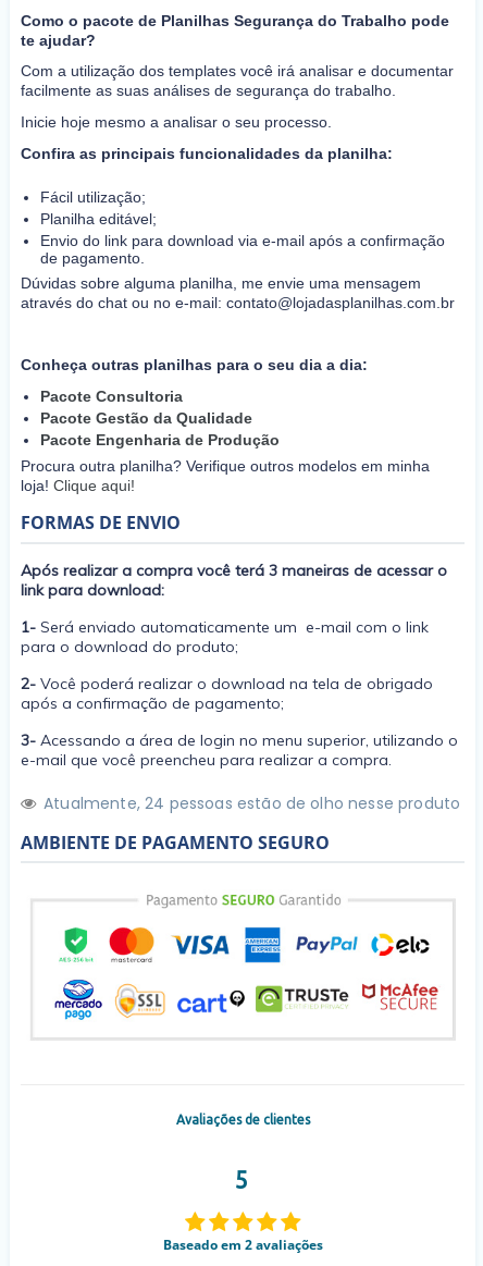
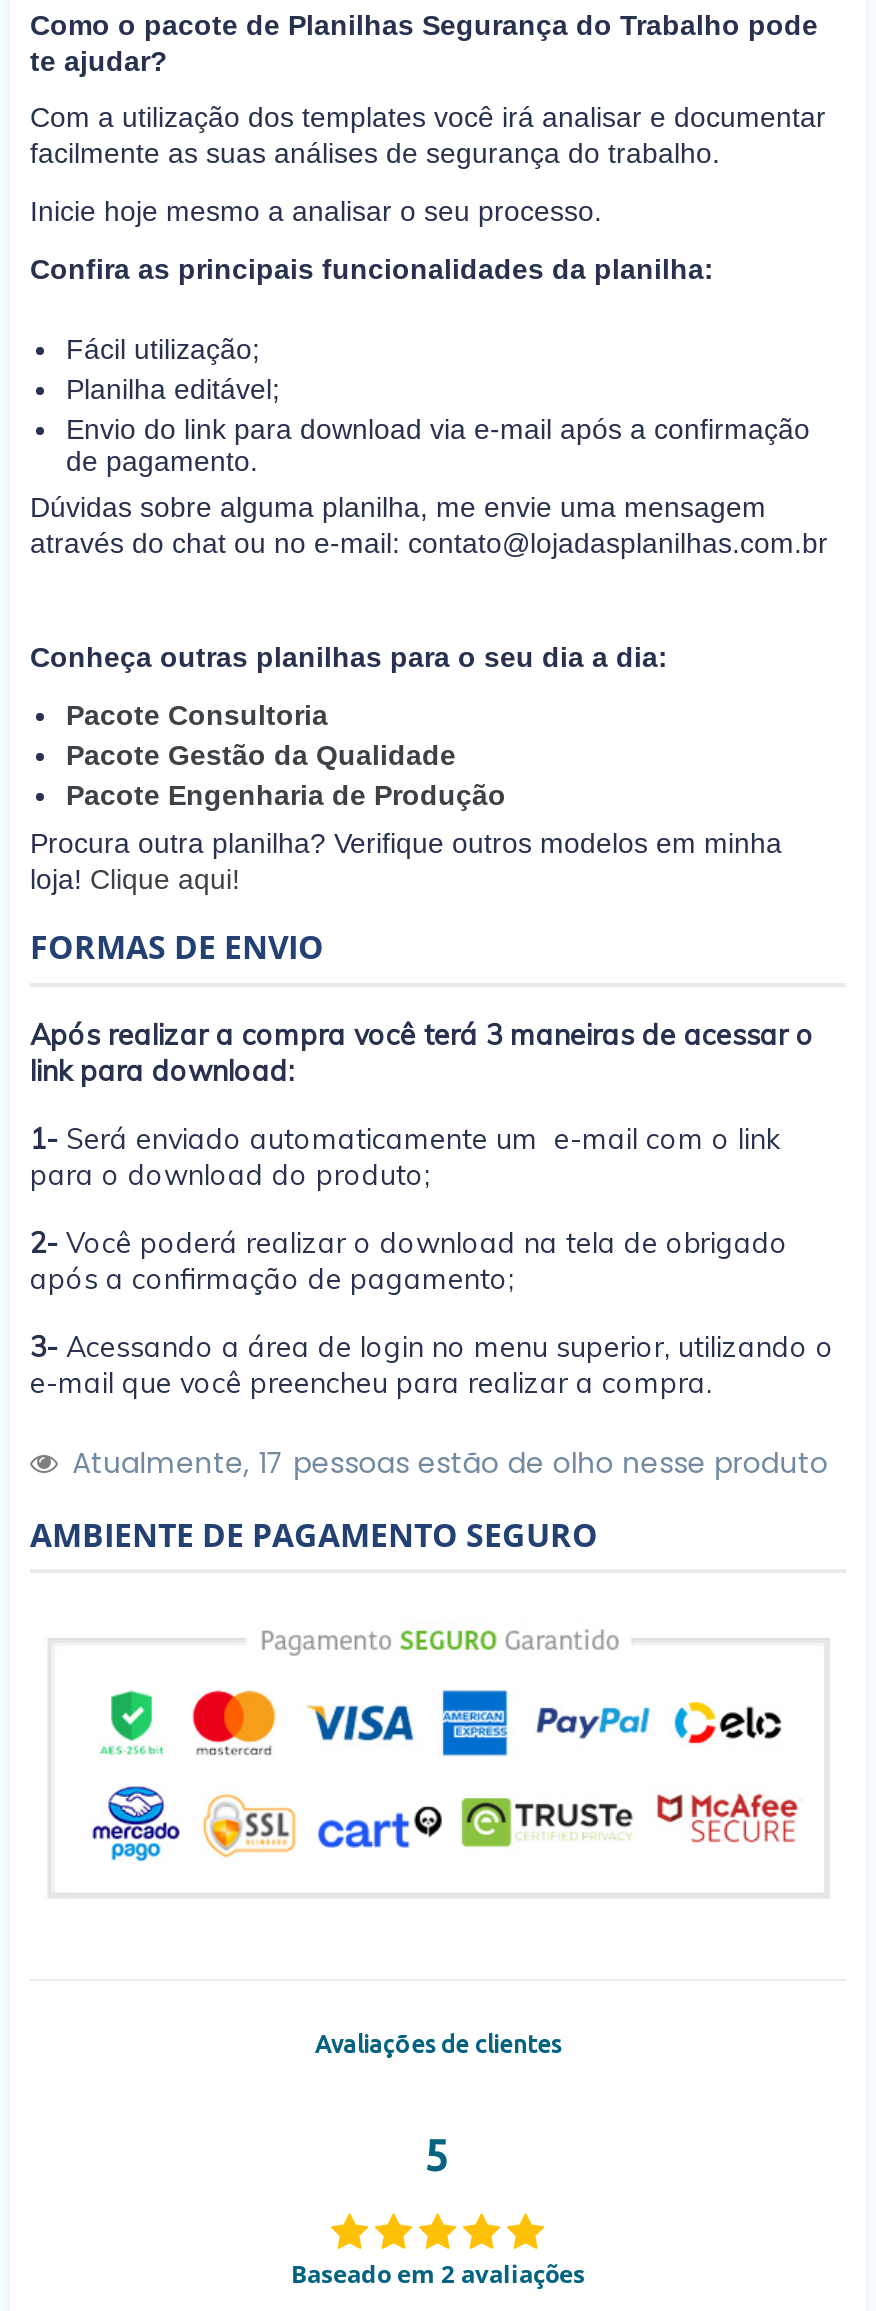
- Atualmente, 2 4 pessoas estão de olho nesse produto
+ Atualmente, 1 7 pessoas estão de olho nesse produto
